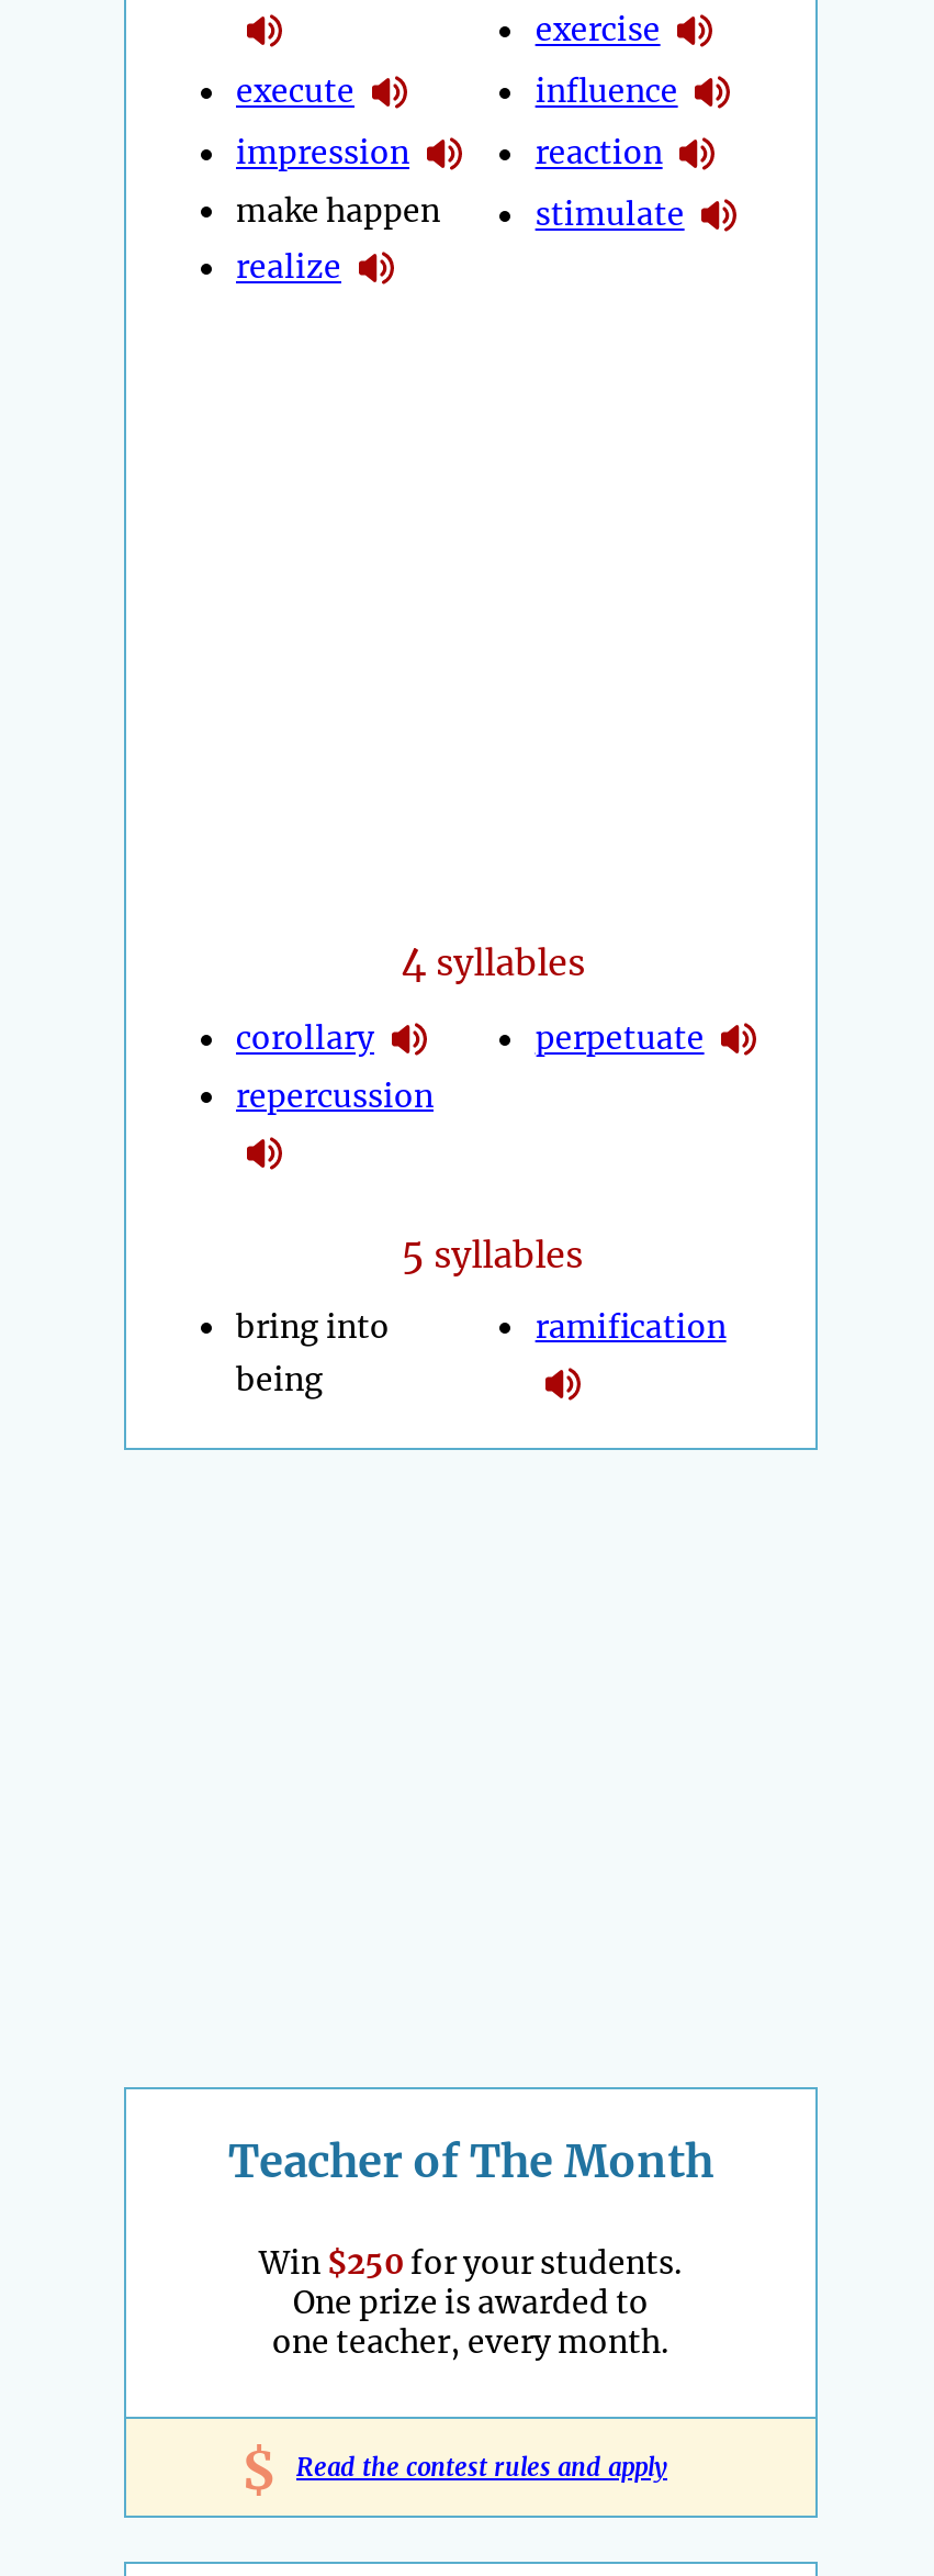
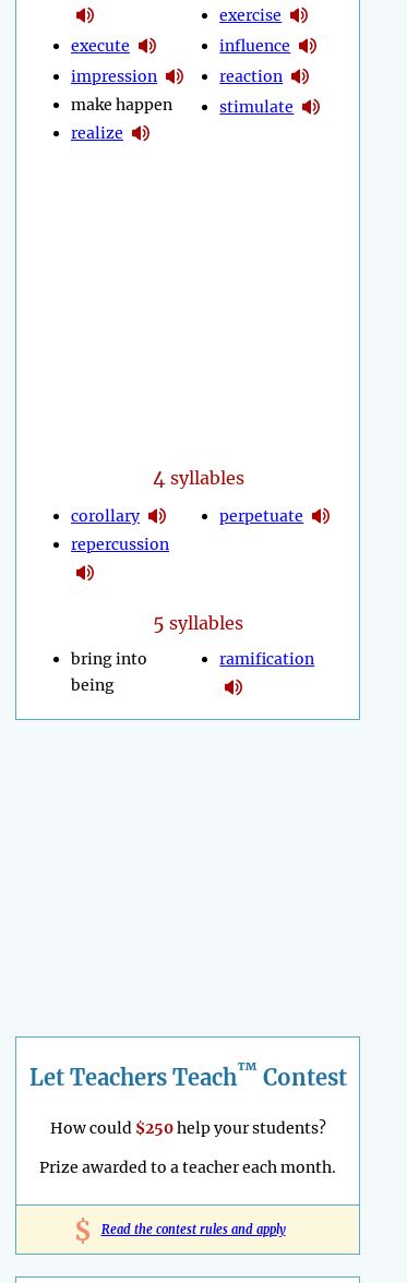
- Teacher of The Month
- Win $250 for your students.
- One prize is awarded to
- one teacher, every month.
+ Let Teachers Teach™ Contest
+ How could $250 help your students?
+ Prize awarded to a teacher each month.
